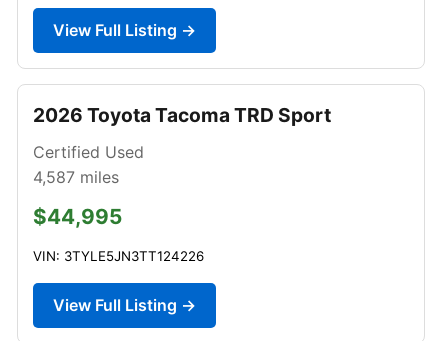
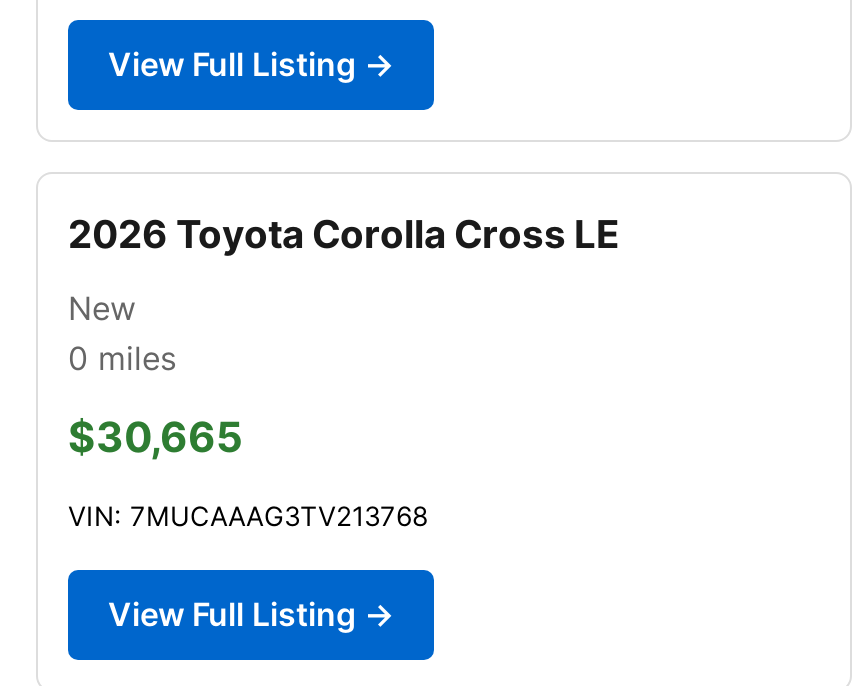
- 2026 Toyota Tacoma TRD Sport
+ 2026 Toyota Corolla Cross LE

- Certified Used
- 4,587 miles
+ New
+ 0 miles

- $44,995
+ $30,665

- VIN: 3TYLE5JN3TT124226
+ VIN: 7MUCAAAG3TV213768
